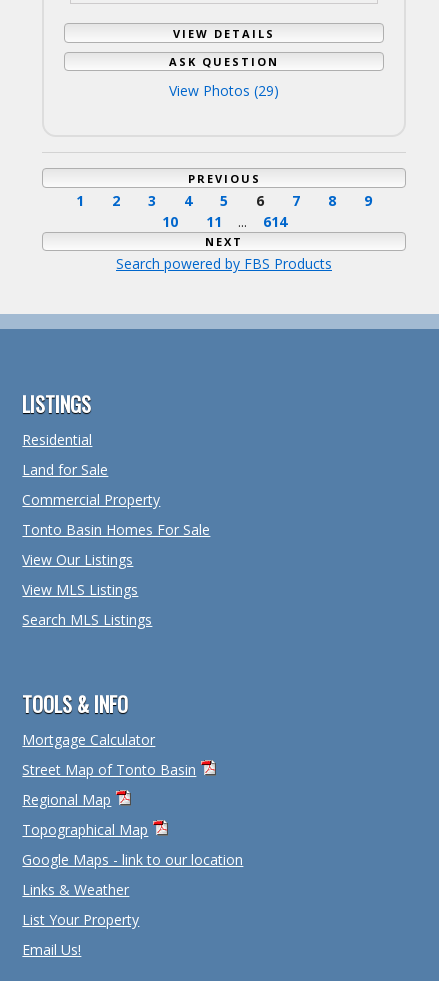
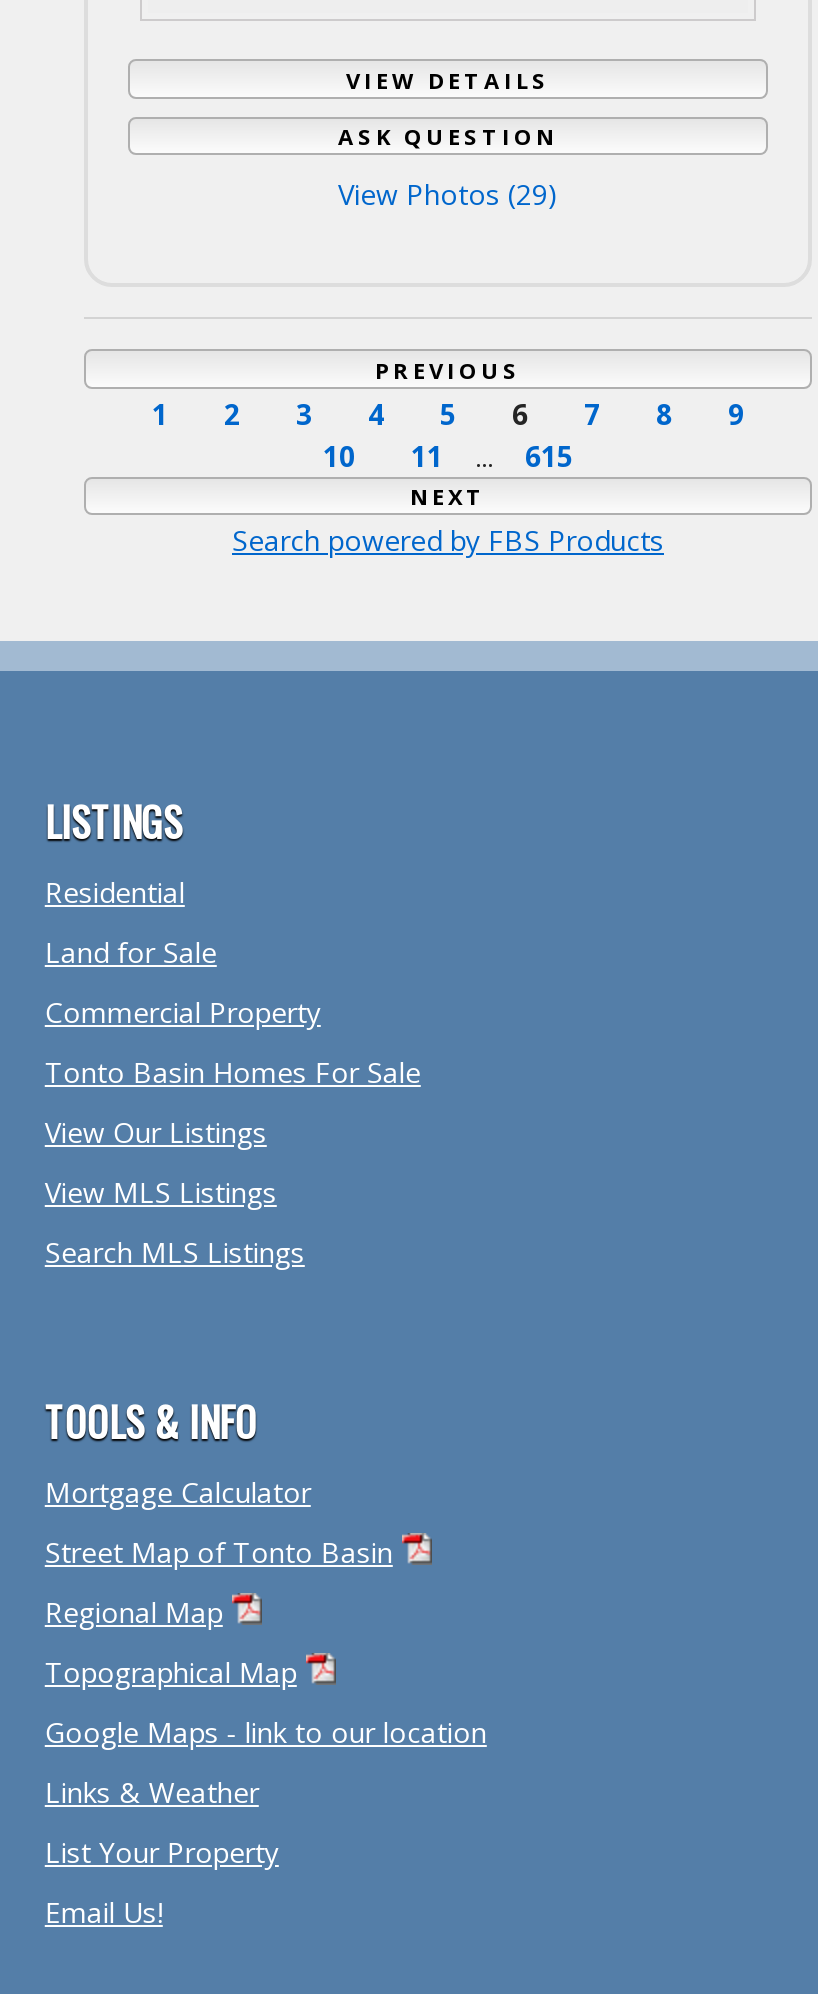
- 614
+ 615
